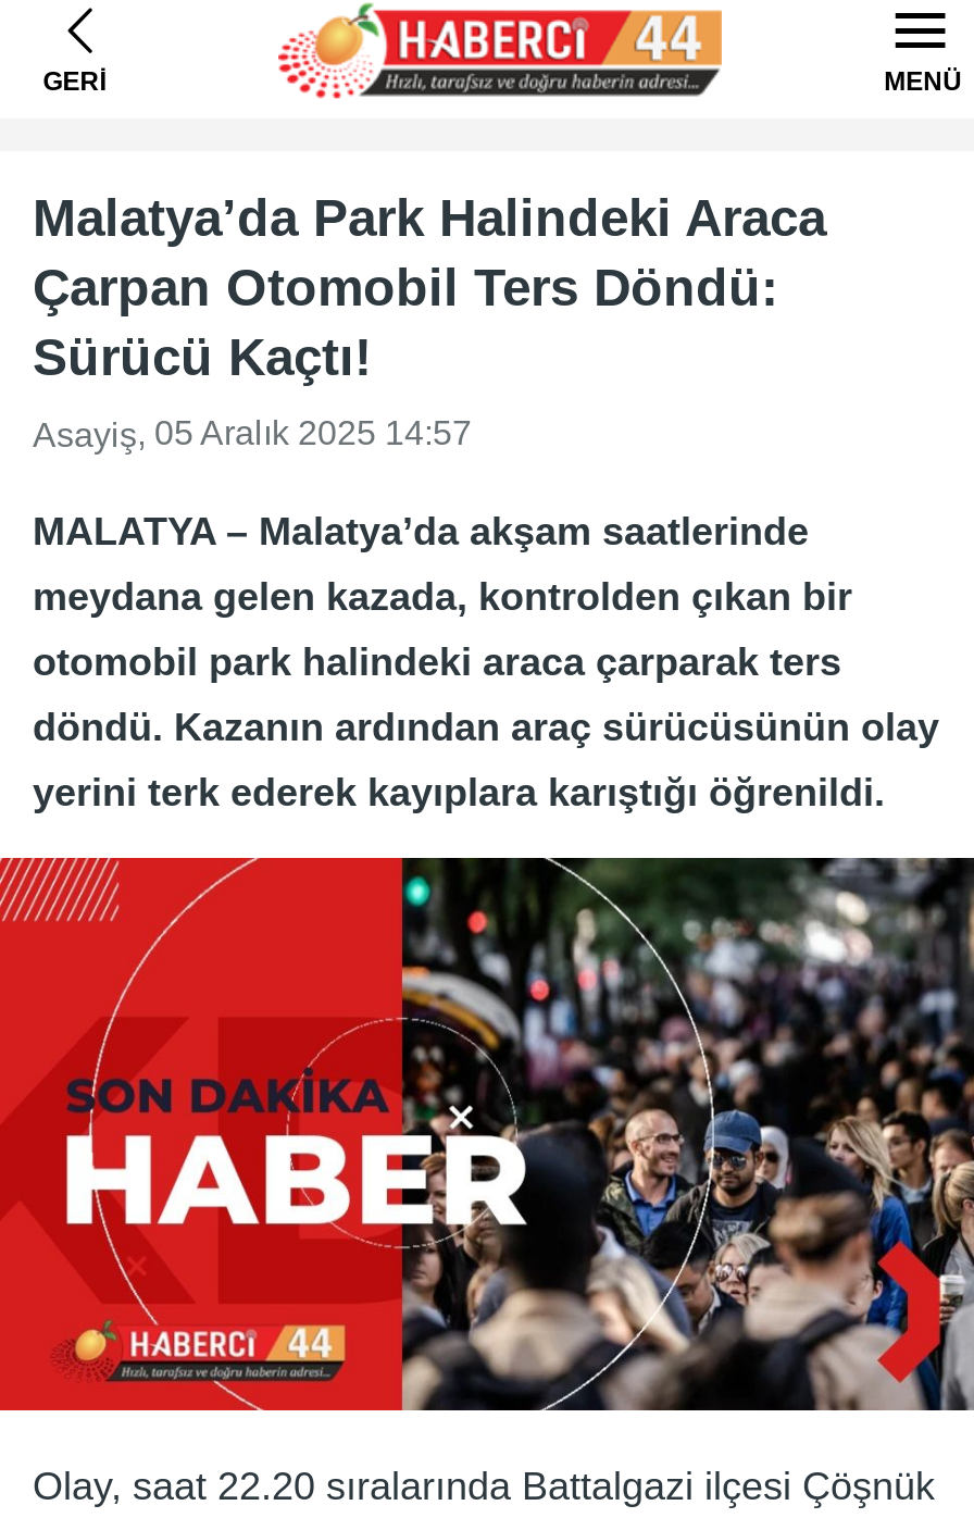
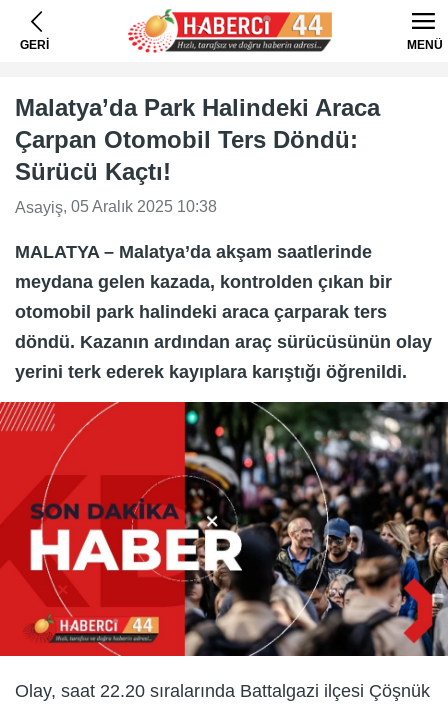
- Asayiş, 05 Aralık 2025 14:57
+ Asayiş, 05 Aralık 2025 10:38
